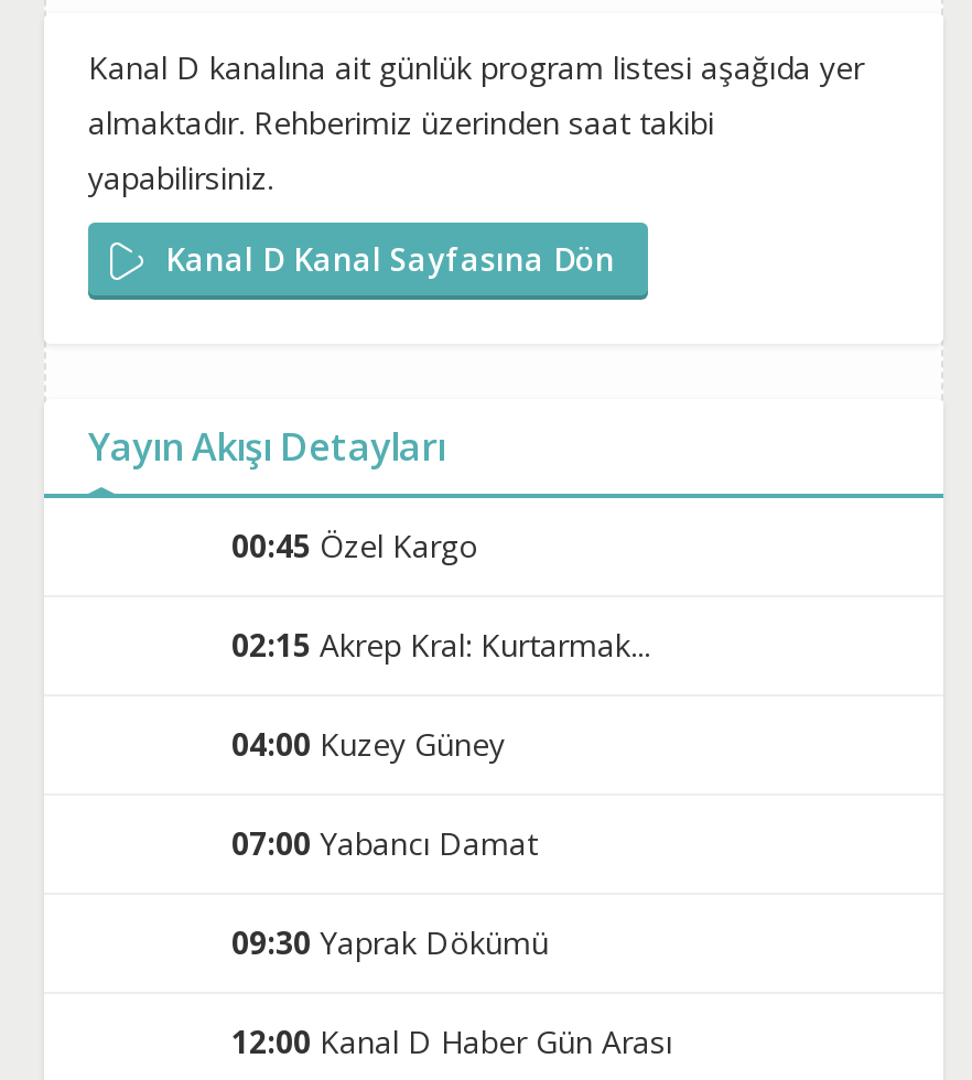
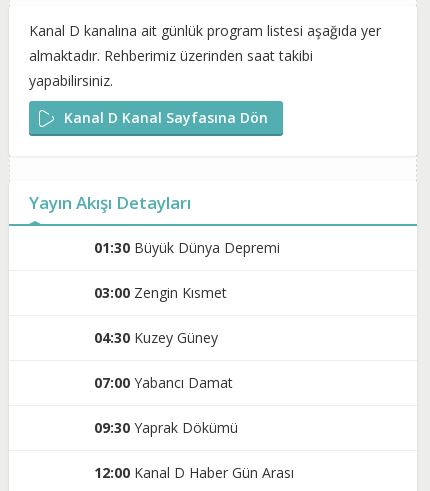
- 00:45 Özel Kargo
+ 01:30 Büyük Dünya Depremi

- 02:15 Akrep Kral: Kurtarmak...
+ 03:00 Zengin Kısmet

- 04:00 Kuzey Güney
+ 04:30 Kuzey Güney
